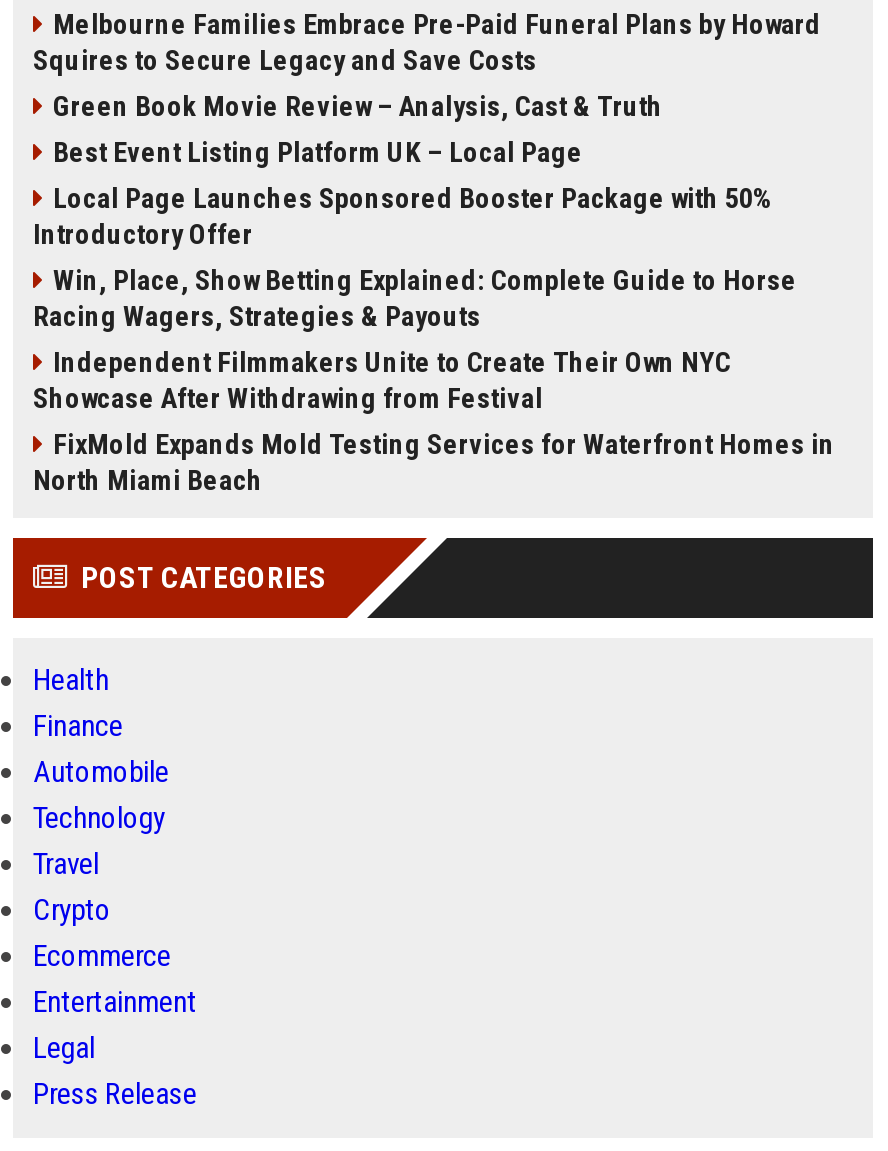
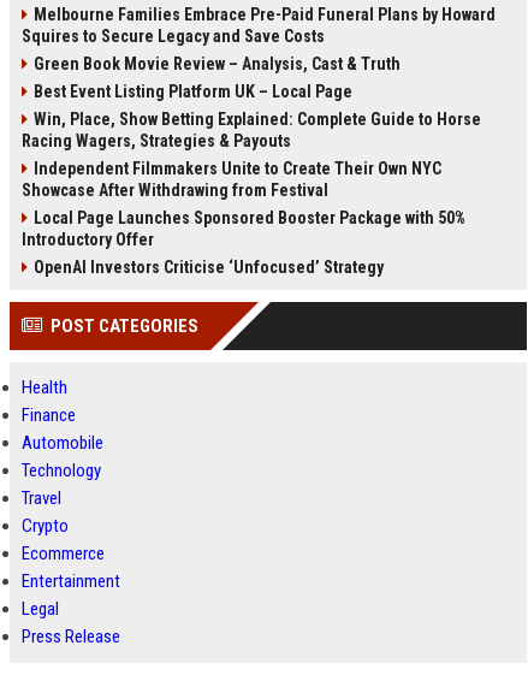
moved down: Local Page Launches Sponsored Booster Package with 50% | Introductory Offer

moved up: Win, Place, Show Betting Explained: Complete Guide to Horse | Racing Wagers, Strategies & Payouts | Independent Filmmakers Unite to Create Their Own NYC | Showcase After Withdrawing from Festival

- FixMold Expands Mold Testing Services for Waterfront Homes in
- North Miami Beach
+ OpenAI Investors Criticise ‘Unfocused’ Strategy
